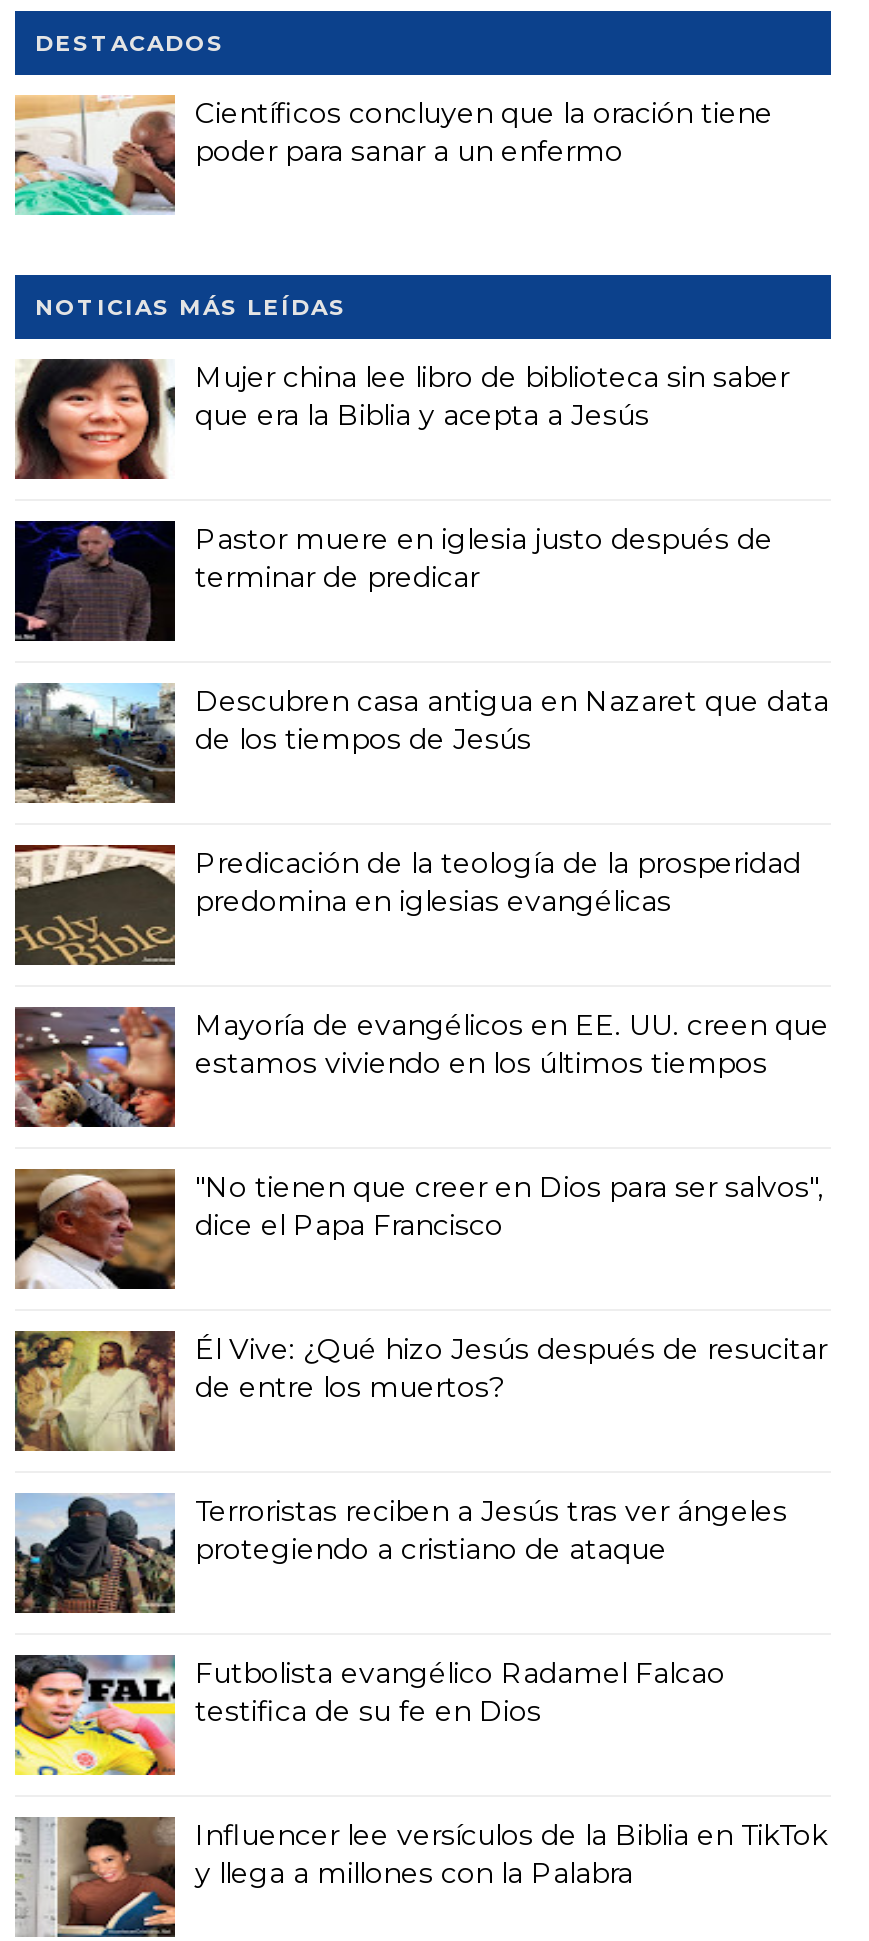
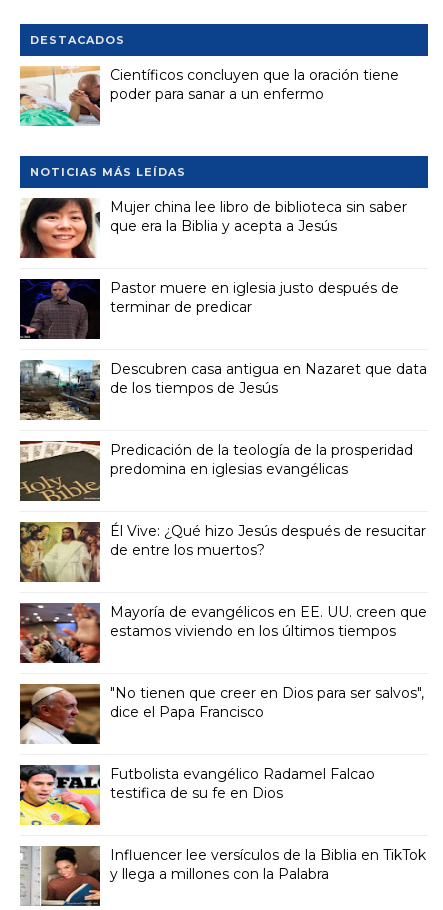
moved down: [image] | Mayoría de evangélicos en EE. UU. creen que | estamos viviendo en los últimos tiempos | "No tienen que creer en Dios para ser salvos", | dice el Papa Francisco

moved up: [image] | Él Vive: ¿Qué hizo Jesús después de resucitar | de entre los muertos?

- [image]
- Terroristas reciben a Jesús tras ver ángeles
- protegiendo a cristiano de ataque
